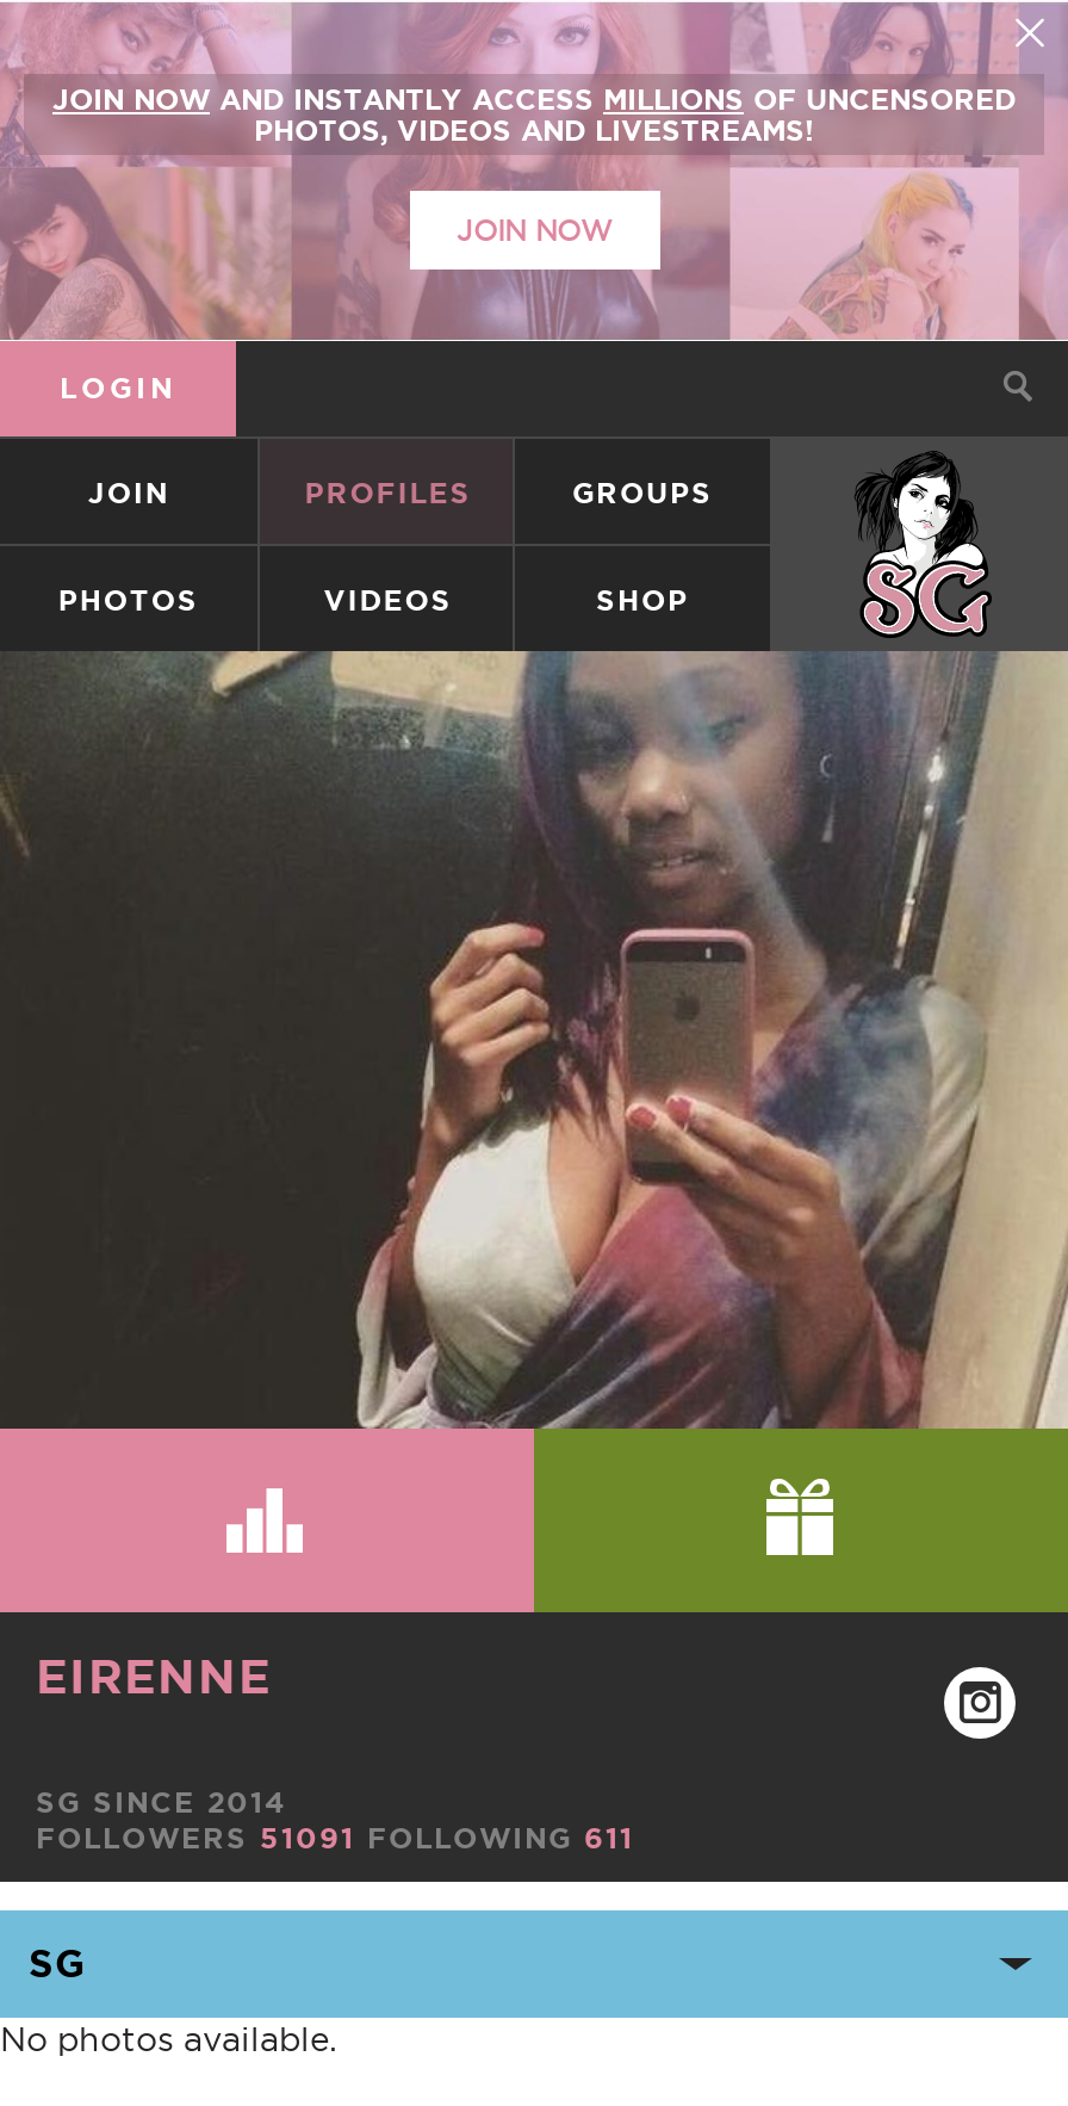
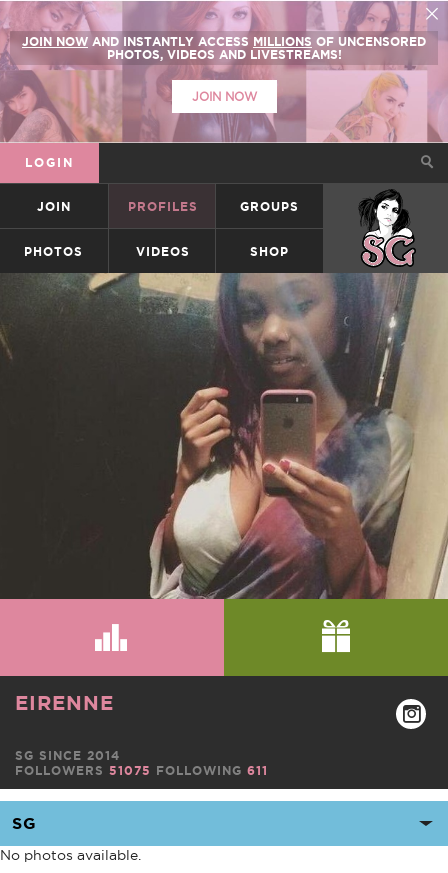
- FOLLOWERS 51091 FOLLOWING 611
+ FOLLOWERS 51075 FOLLOWING 611
